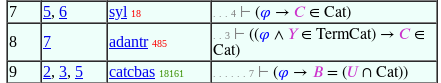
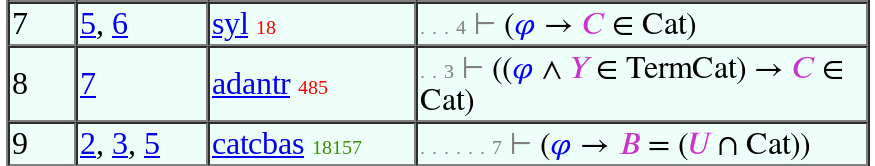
- catcbas 18161
+ catcbas 18157
